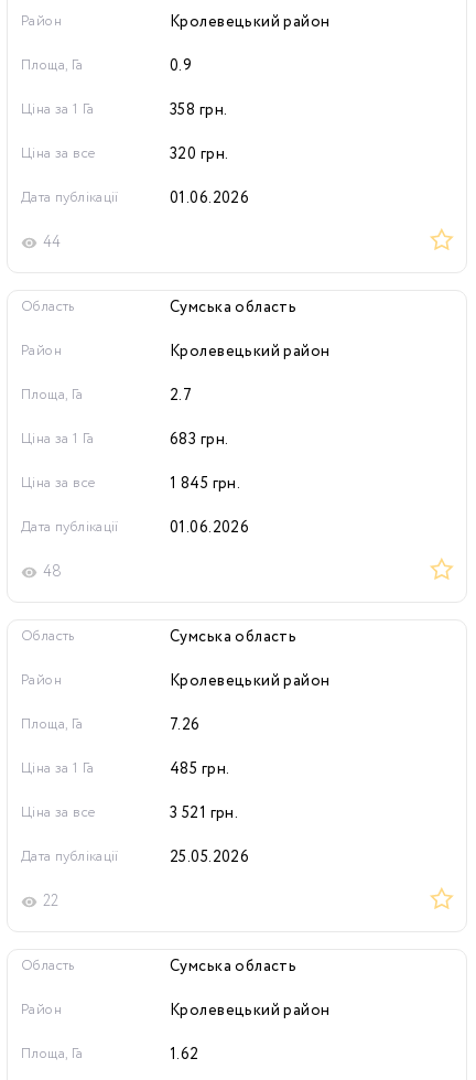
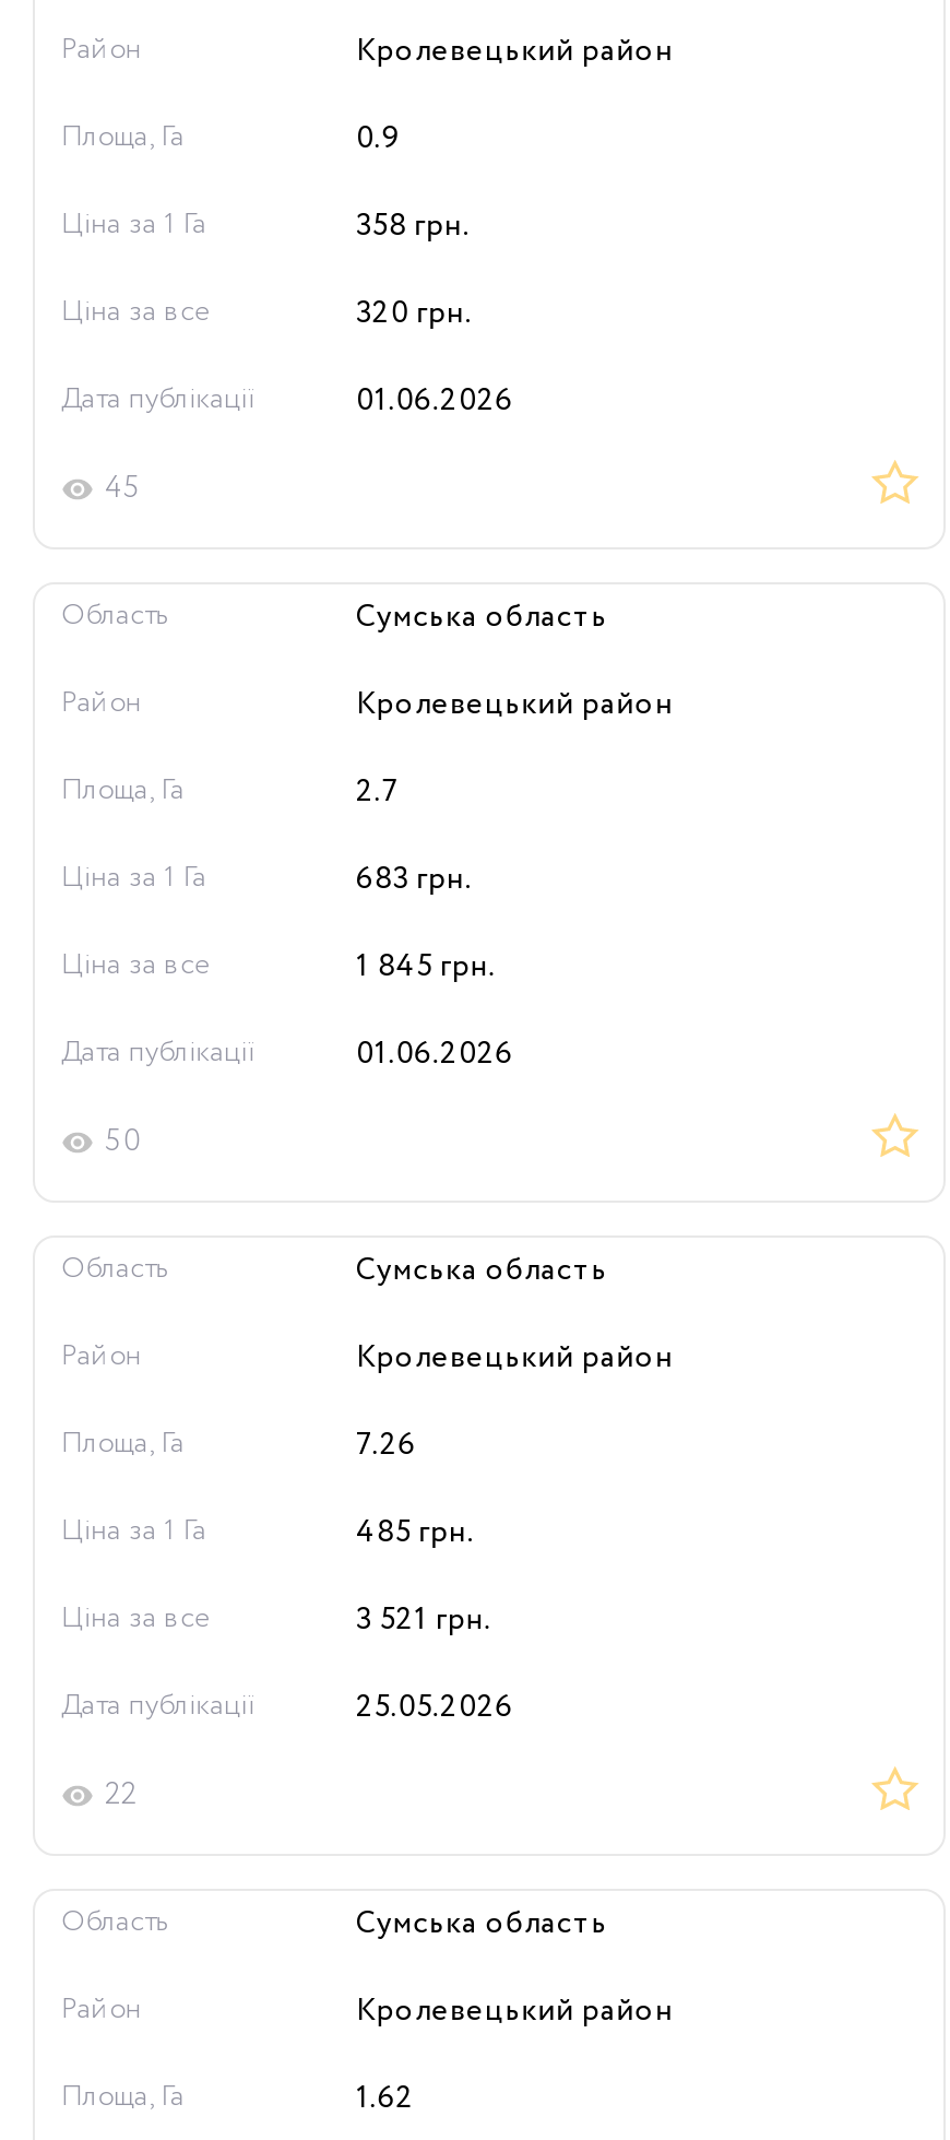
- 44
+ 45

- 48
+ 50
